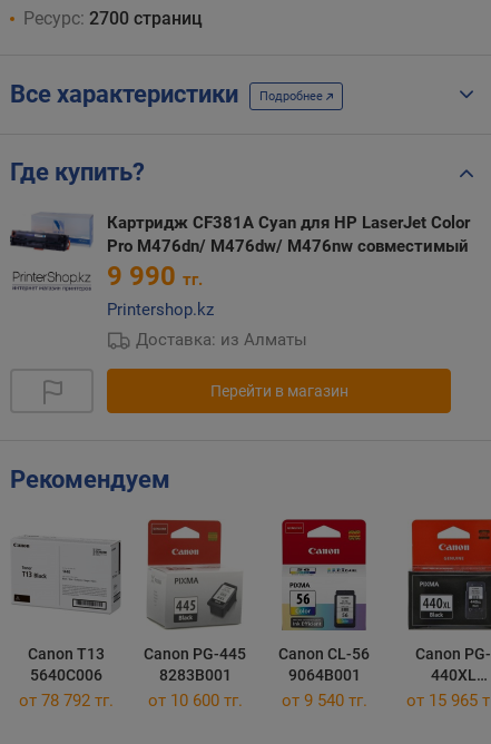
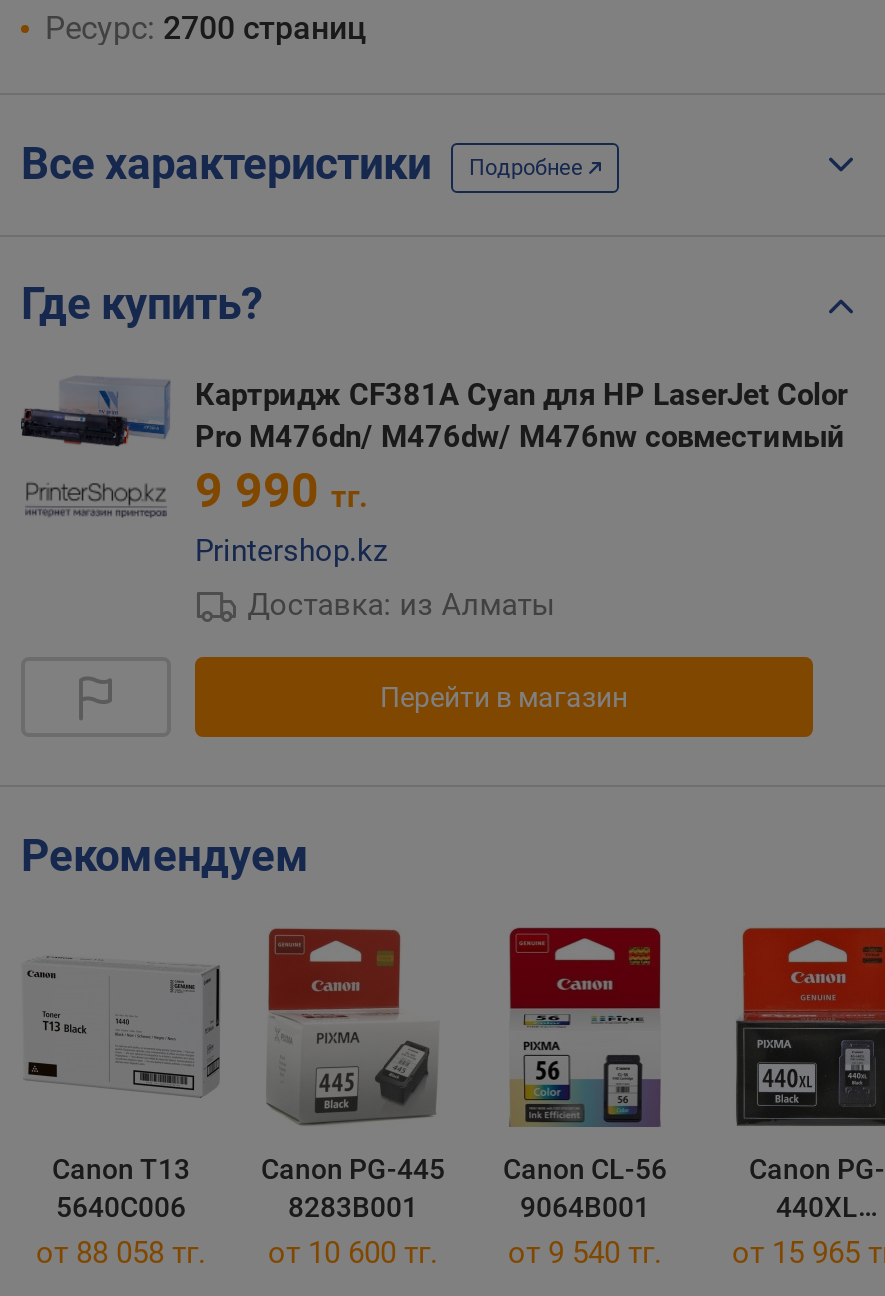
- от 78 792 тг.
+ от 88 058 тг.
